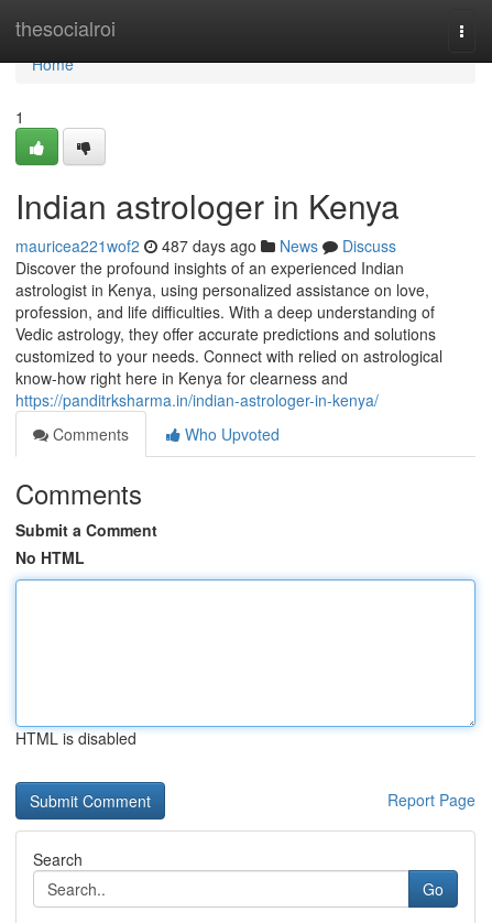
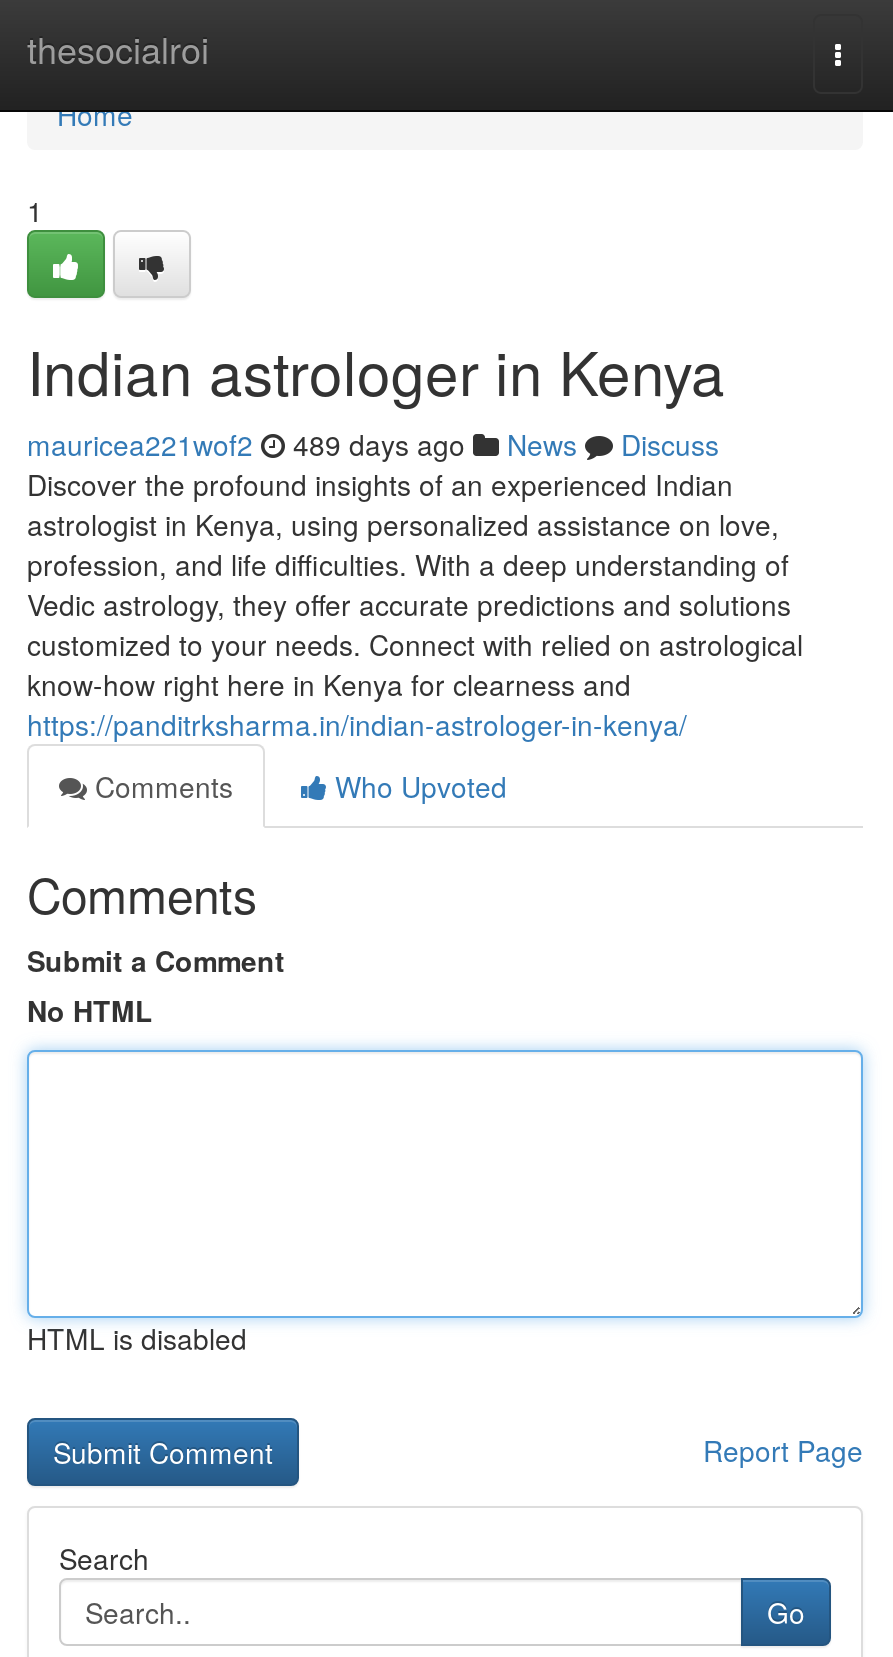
- mauricea221wof2 487 days ago News Discuss
+ mauricea221wof2 489 days ago News Discuss
